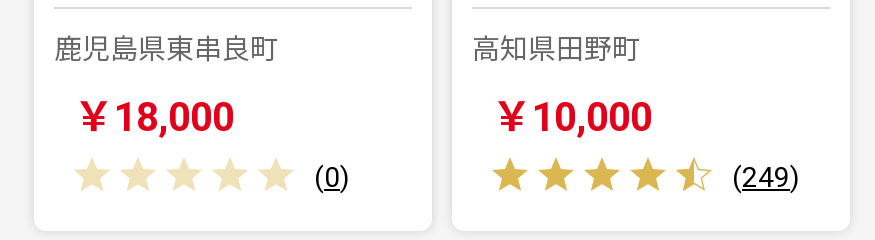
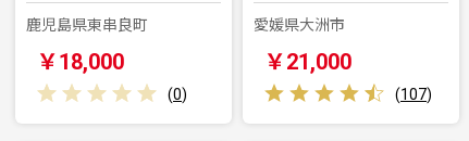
- 高知県田野町
+ 愛媛県大洲市

- ￥10,000
- (249)
+ ￥21,000
+ (107)
